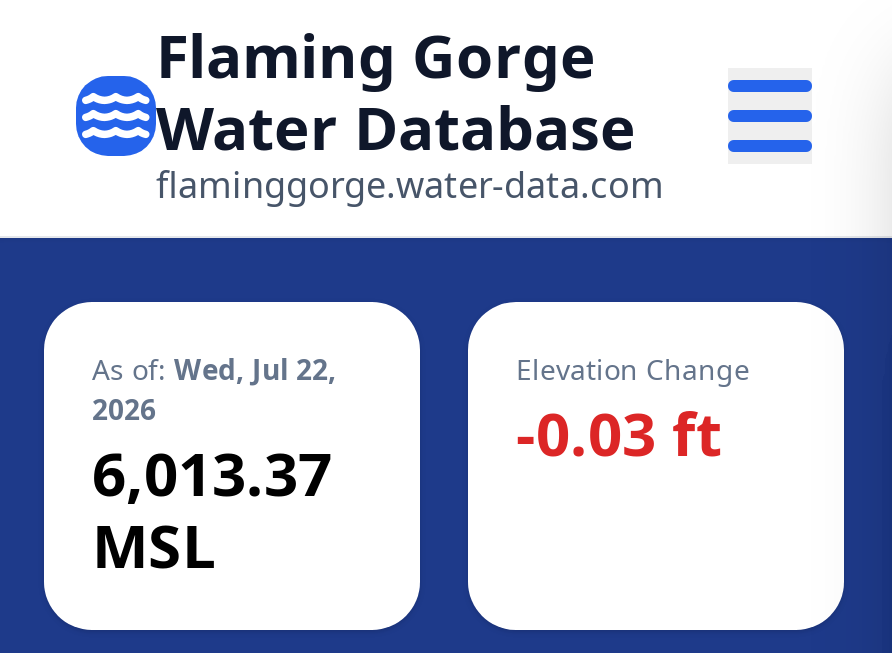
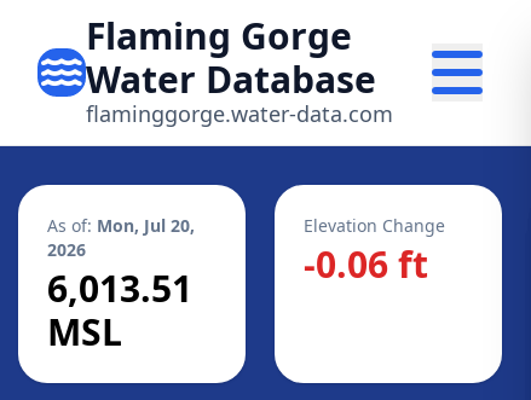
- As of: Wed, Jul 22,
+ As of: Mon, Jul 20,

- -0.03 ft
+ -0.06 ft

- 6,013.37
+ 6,013.51
